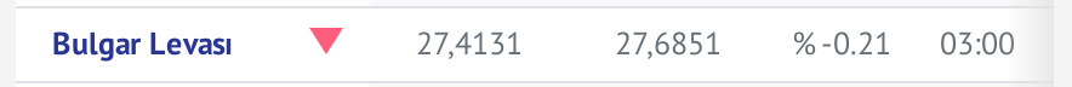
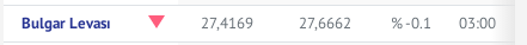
- 27,4131
+ 27,4169

- 27,6851
+ 27,6662

- % -0.21
+ % -0.1
